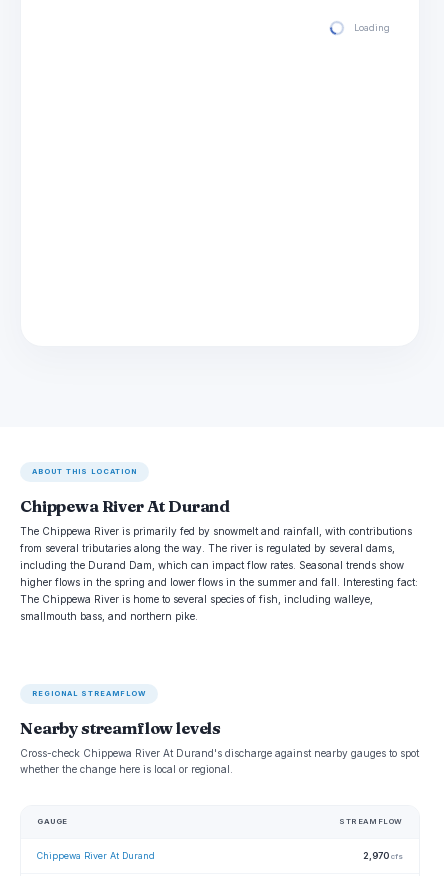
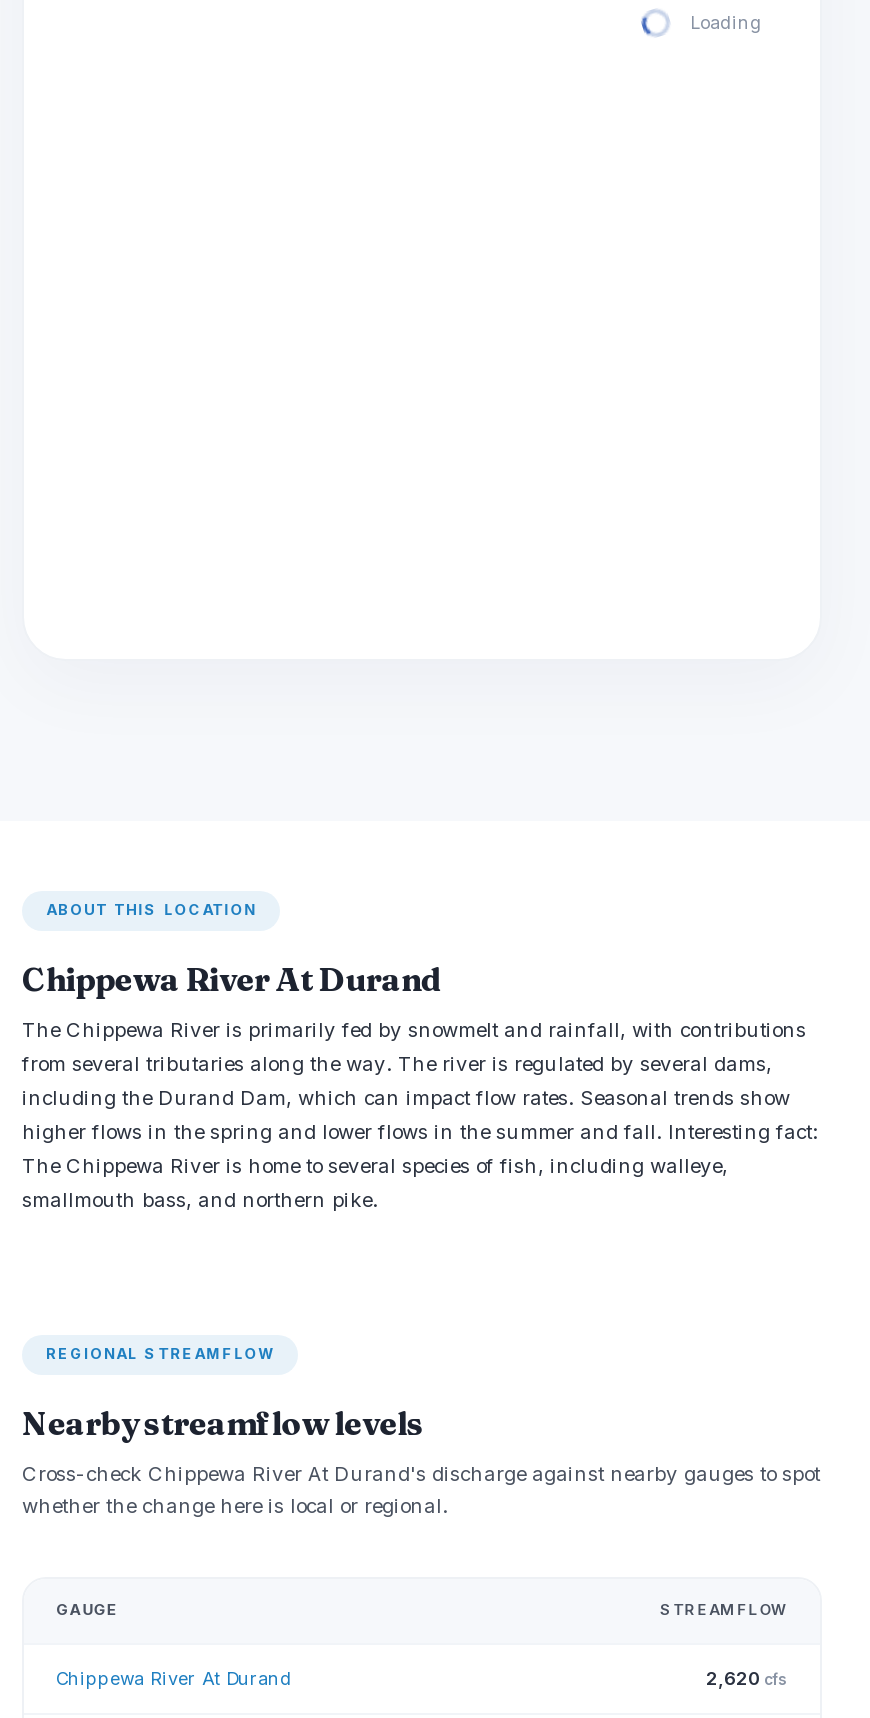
- 2,970 cfs
+ 2,620 cfs
